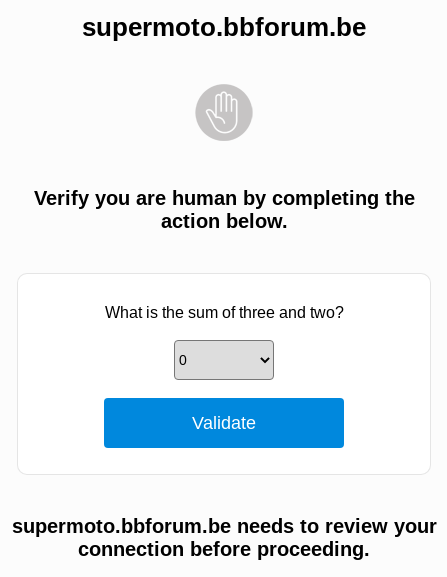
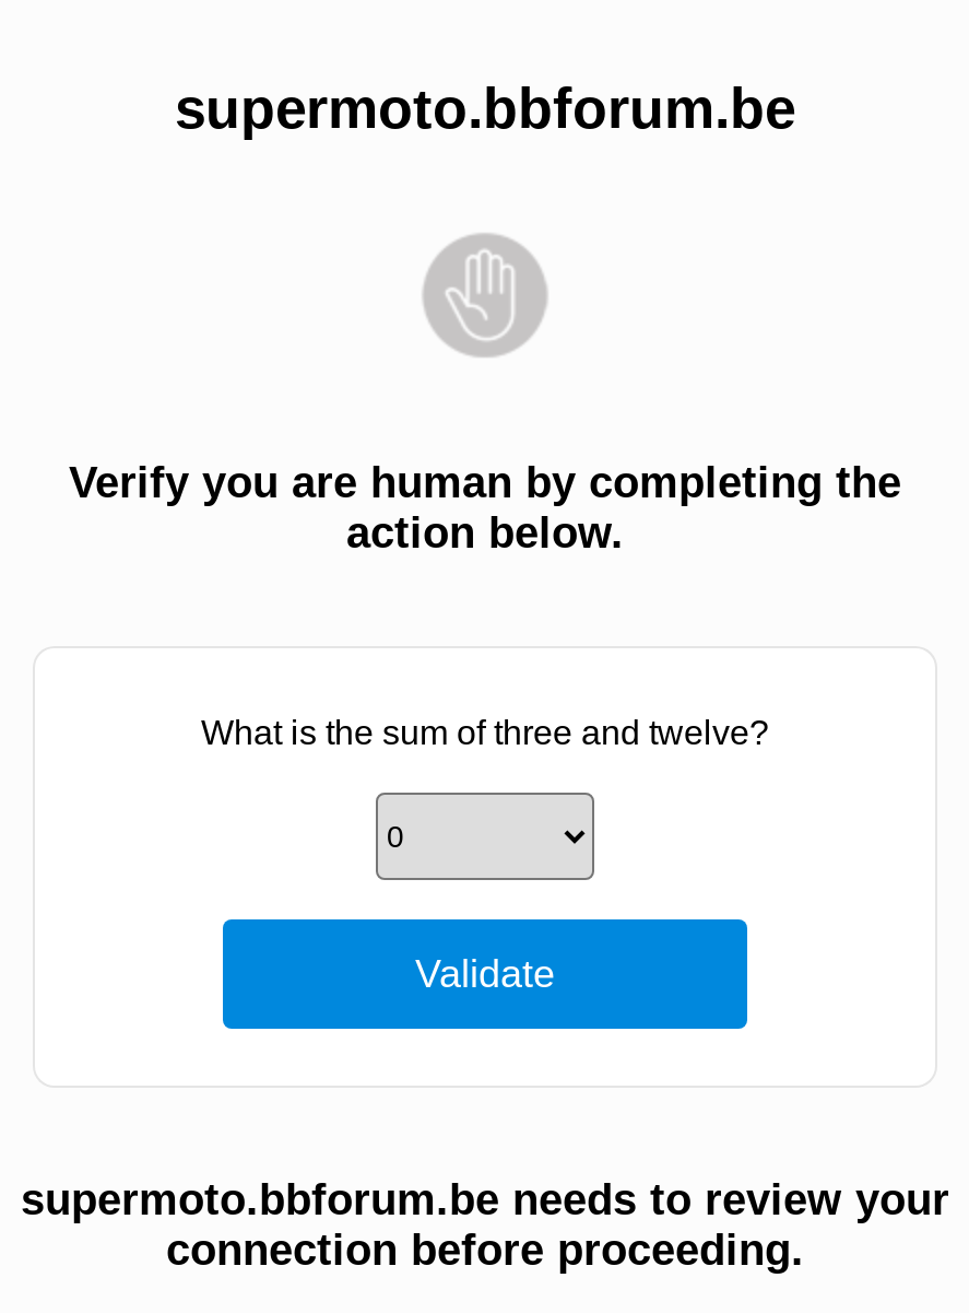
- What is the sum of three and two?
+ What is the sum of three and twelve?
